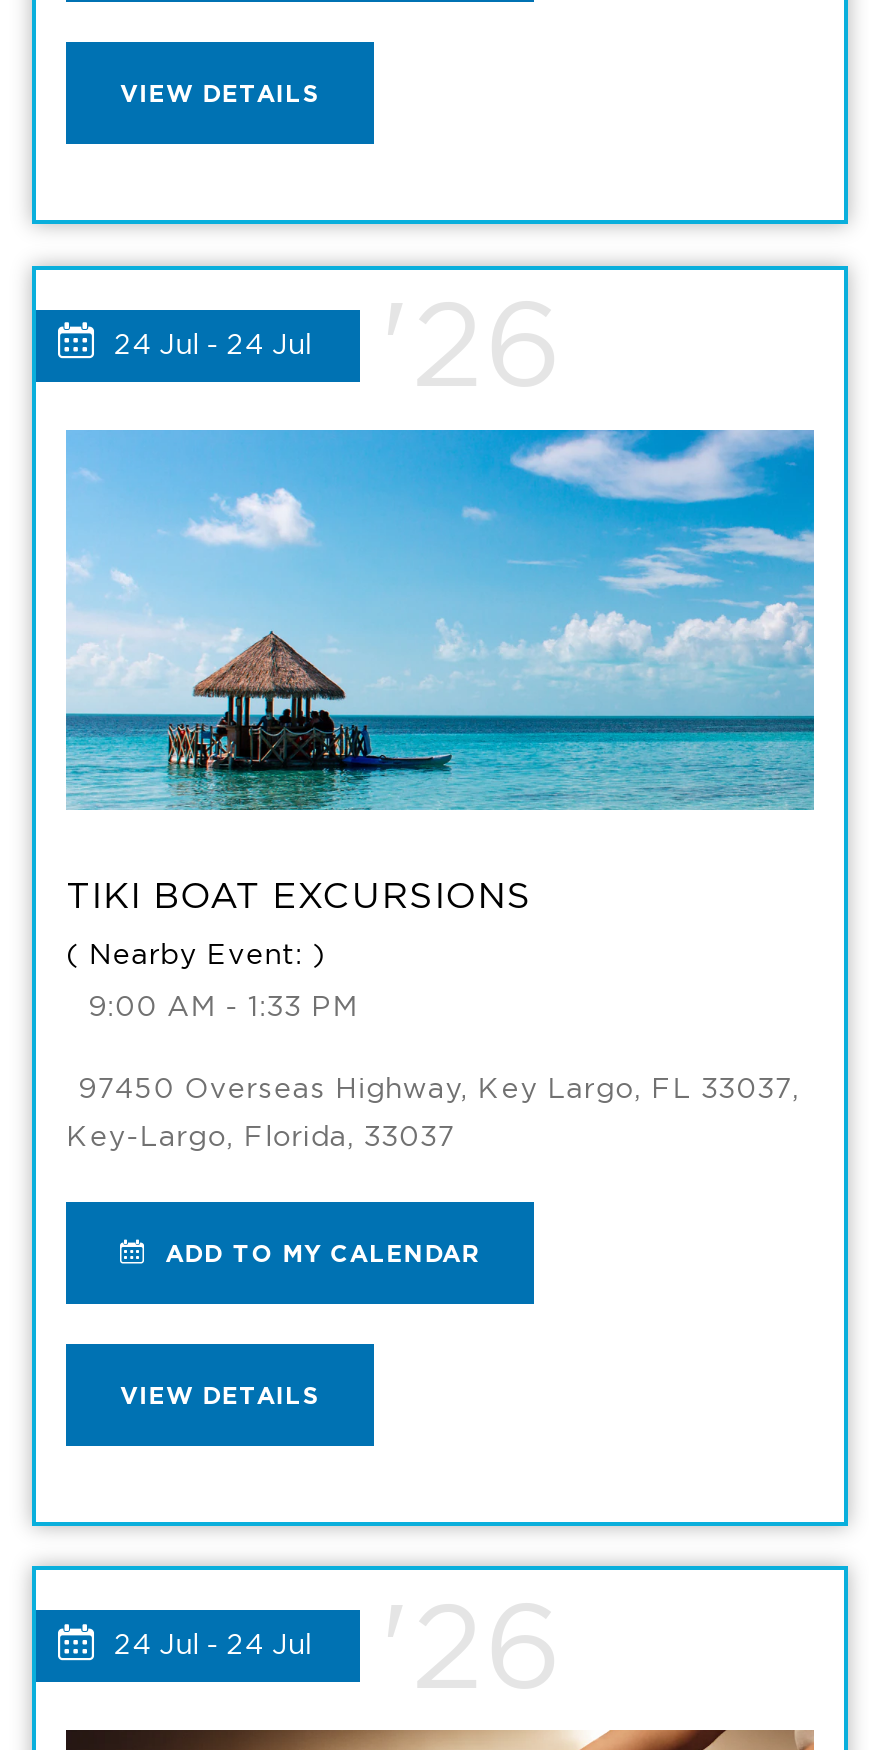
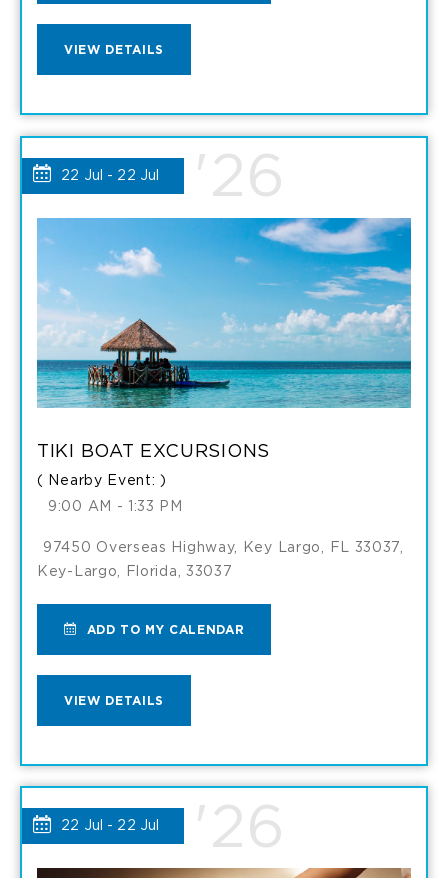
- 24 Jul - 24 Jul
+ 22 Jul - 22 Jul

- 24 Jul - 24 Jul
+ 22 Jul - 22 Jul
